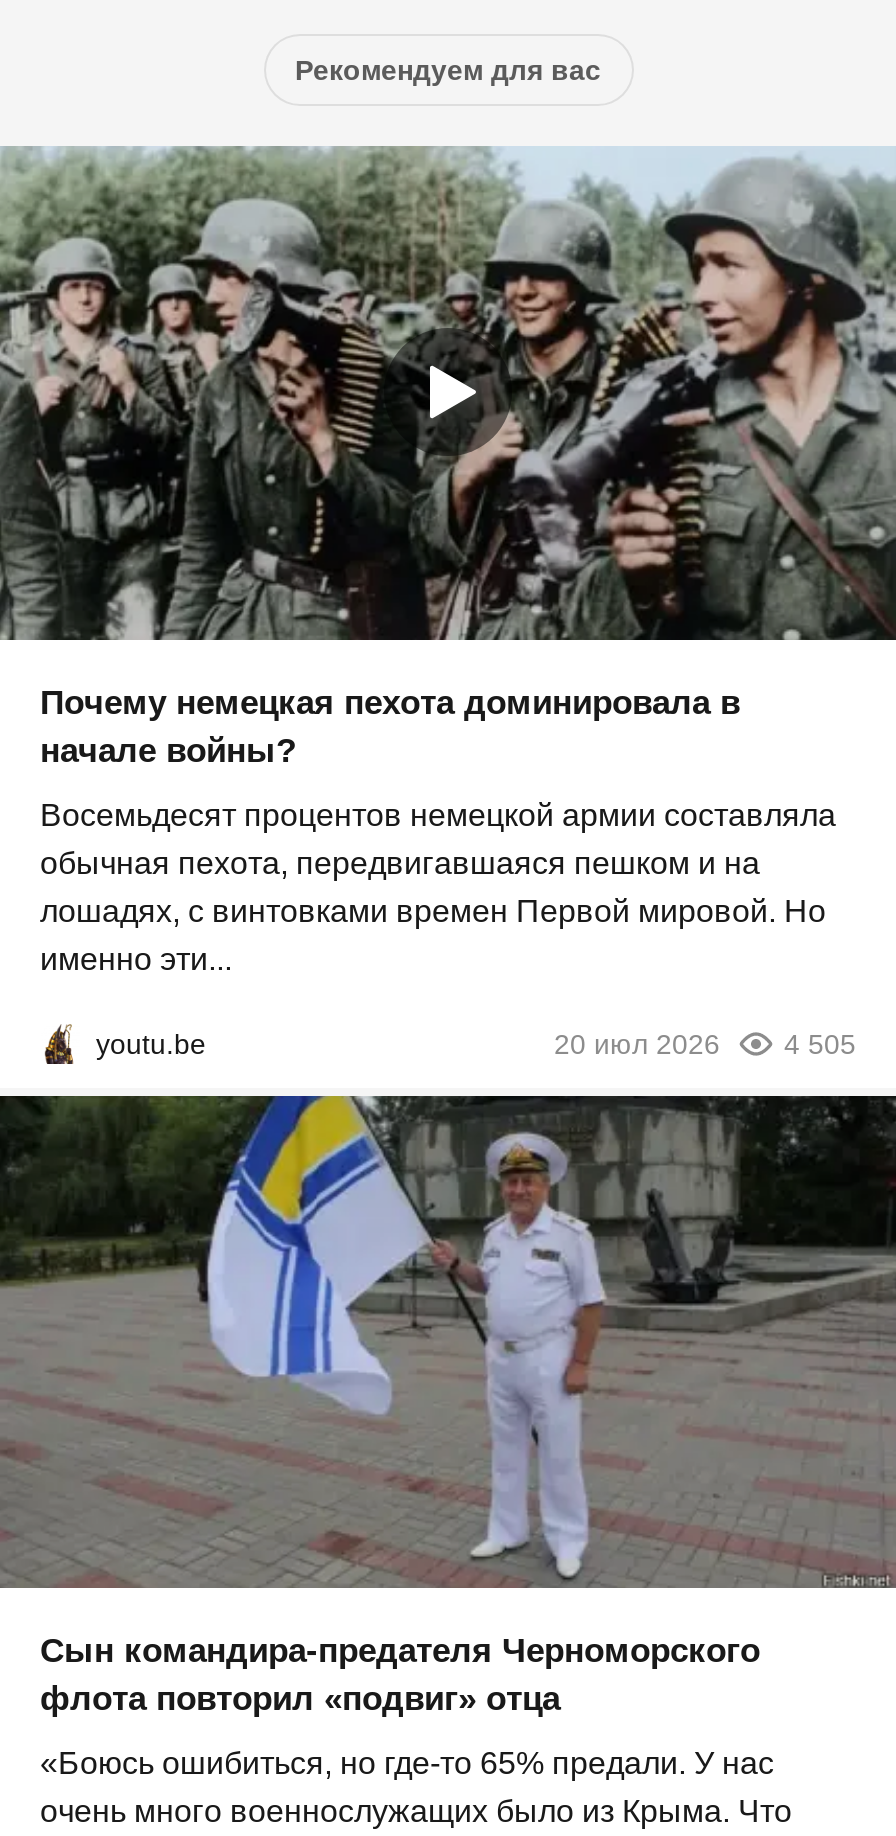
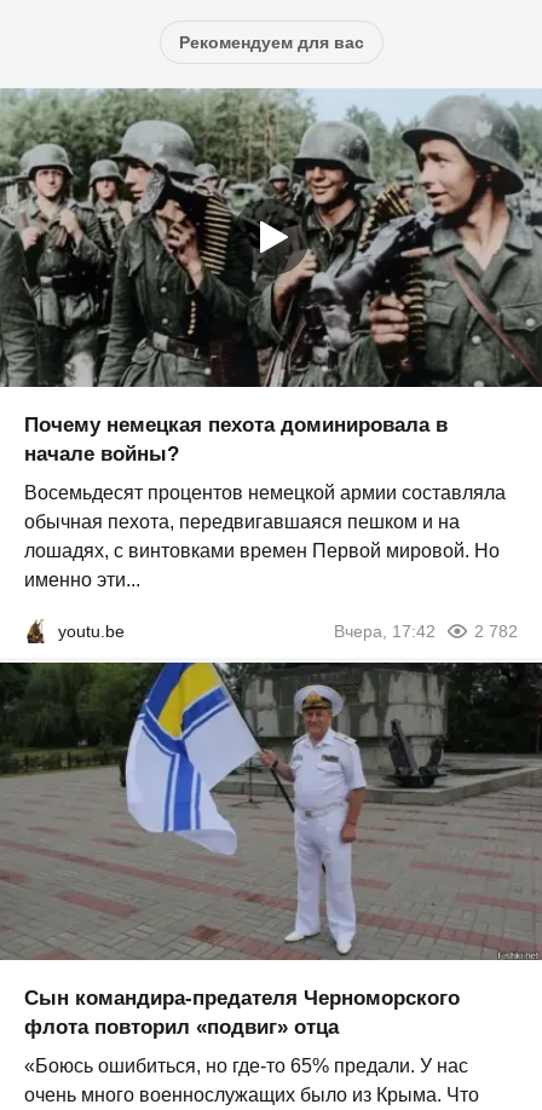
- 20 июл 2026
- 4 505
+ Вчера, 17:42
+ 2 782
